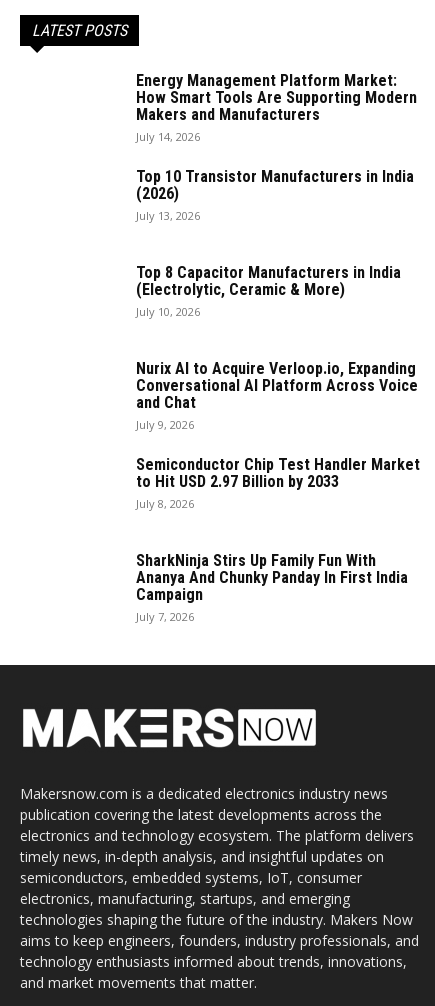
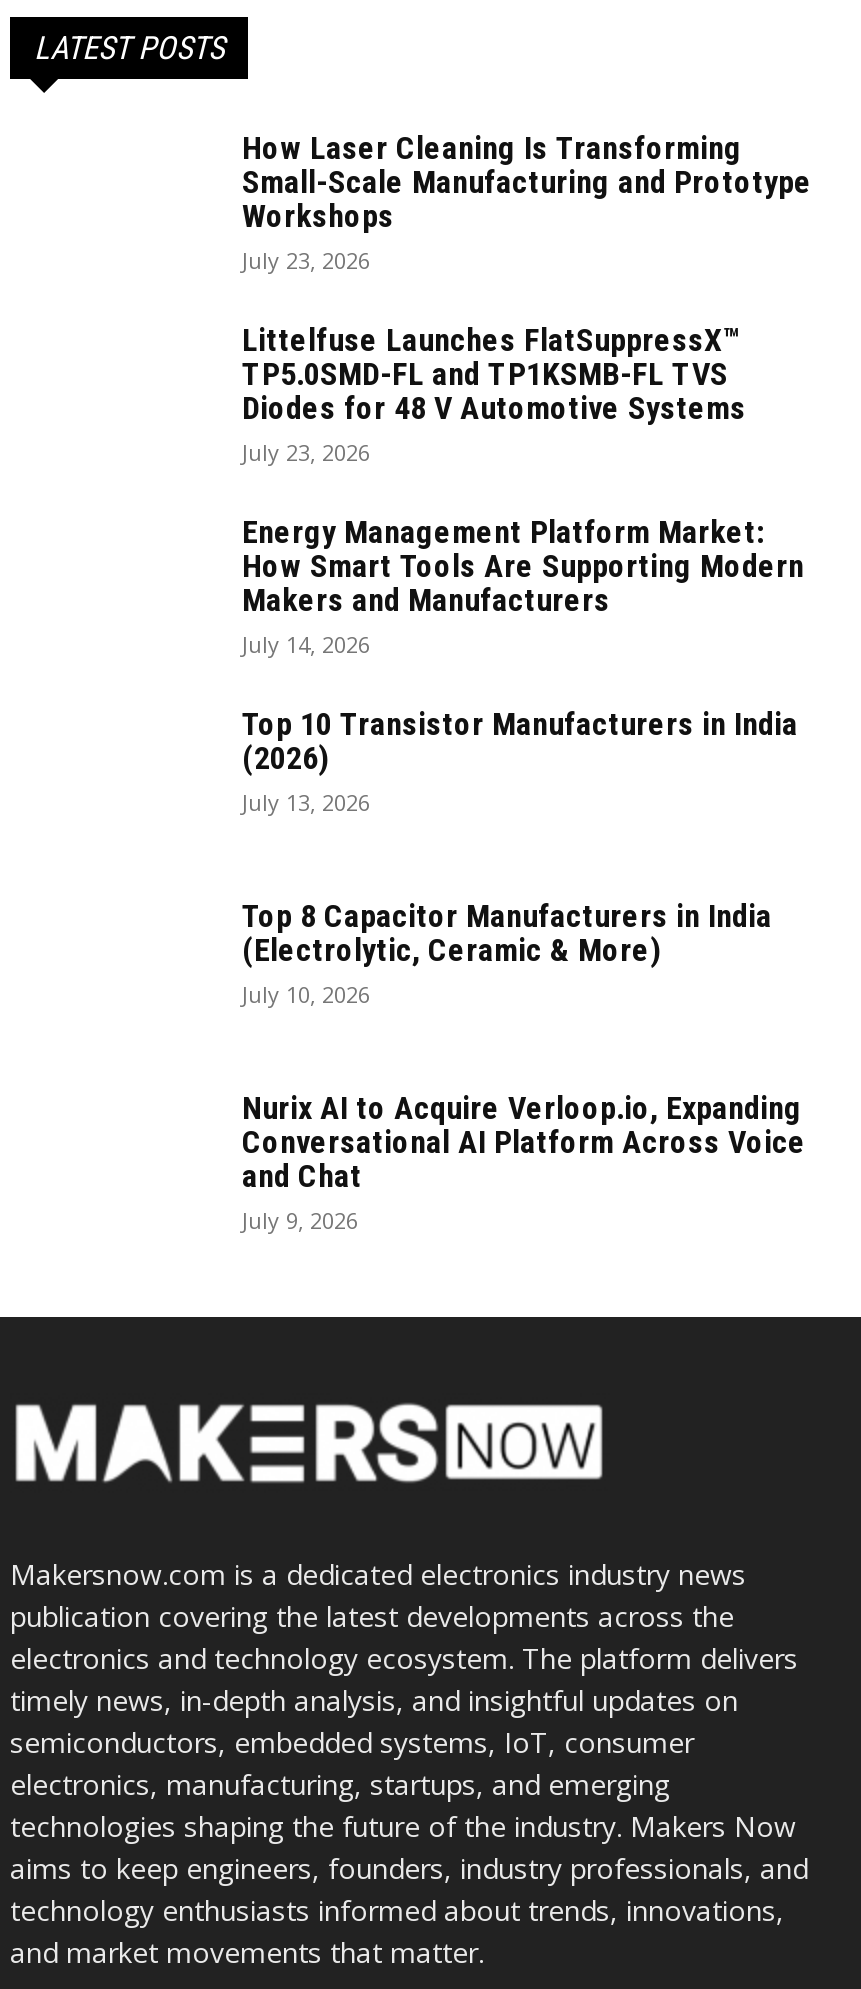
+ How Laser Cleaning Is Transforming
+ Small-Scale Manufacturing and Prototype
+ Workshops
+ July 23, 2026
+ Littelfuse Launches FlatSuppressX™
+ TP5.0SMD-FL and TP1KSMB-FL TVS
+ Diodes for 48 V Automotive Systems
+ July 23, 2026

moved down: Energy Management Platform Market: | How Smart Tools Are Supporting Modern | Makers and Manufacturers | ... | and Chat | July 9, 2026

- Semiconductor Chip Test Handler Market
- to Hit USD 2.97 Billion by 2033
- July 8, 2026
- SharkNinja Stirs Up Family Fun With
- Ananya And Chunky Panday In First India
- Campaign
- July 7, 2026
